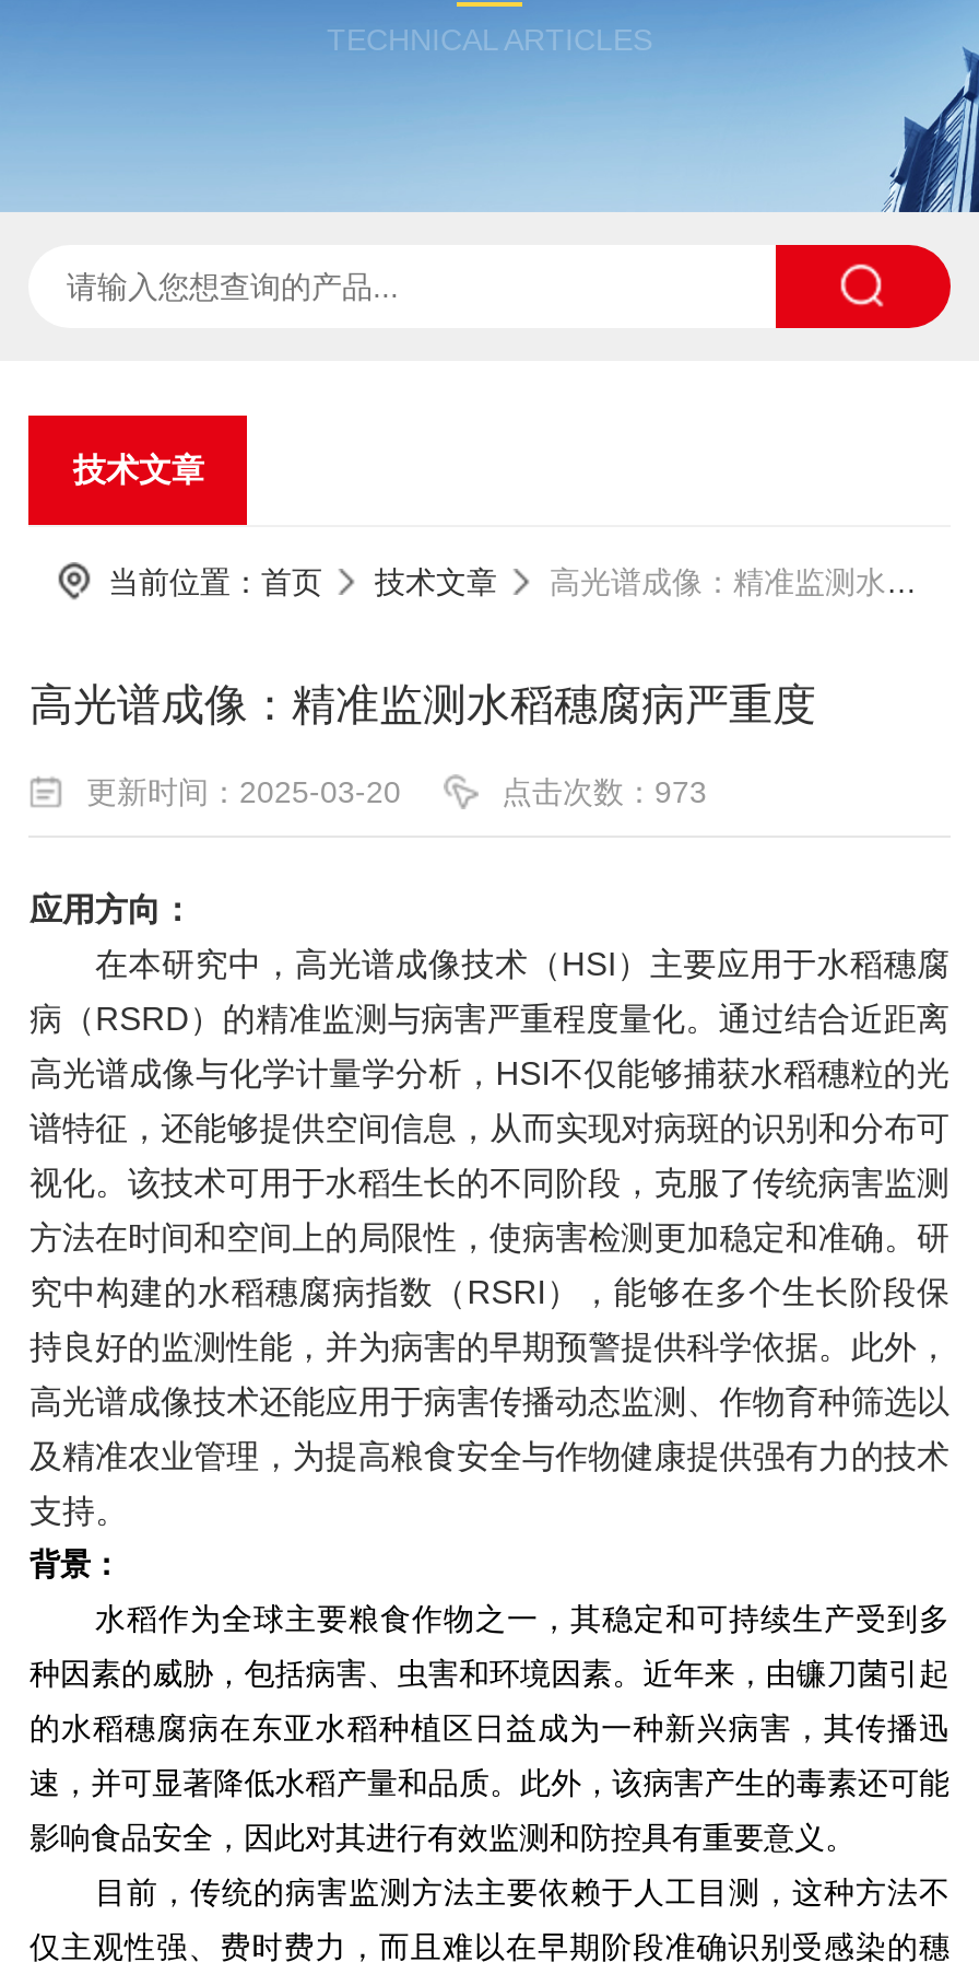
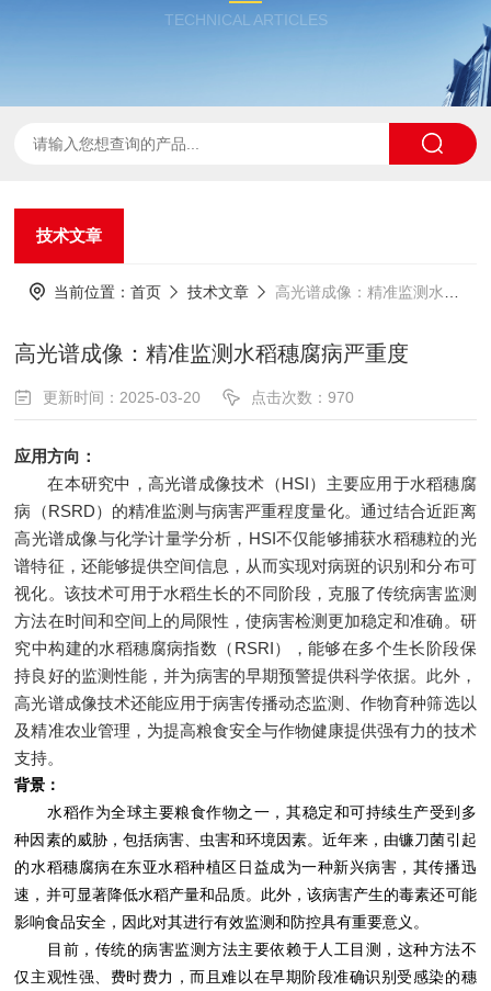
- 点击次数：973
+ 点击次数：970
